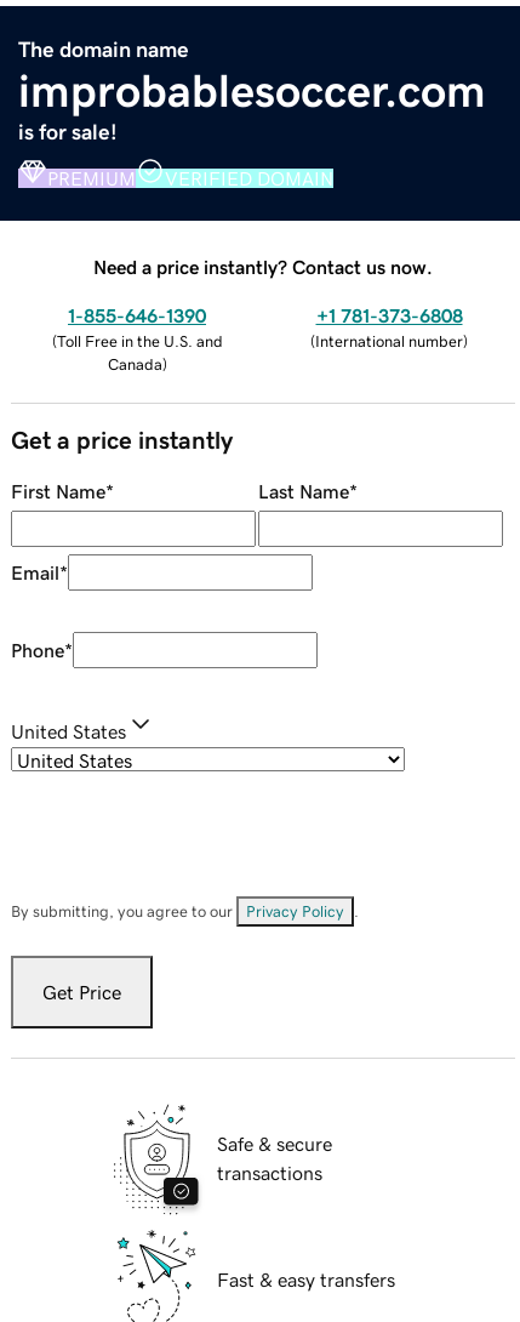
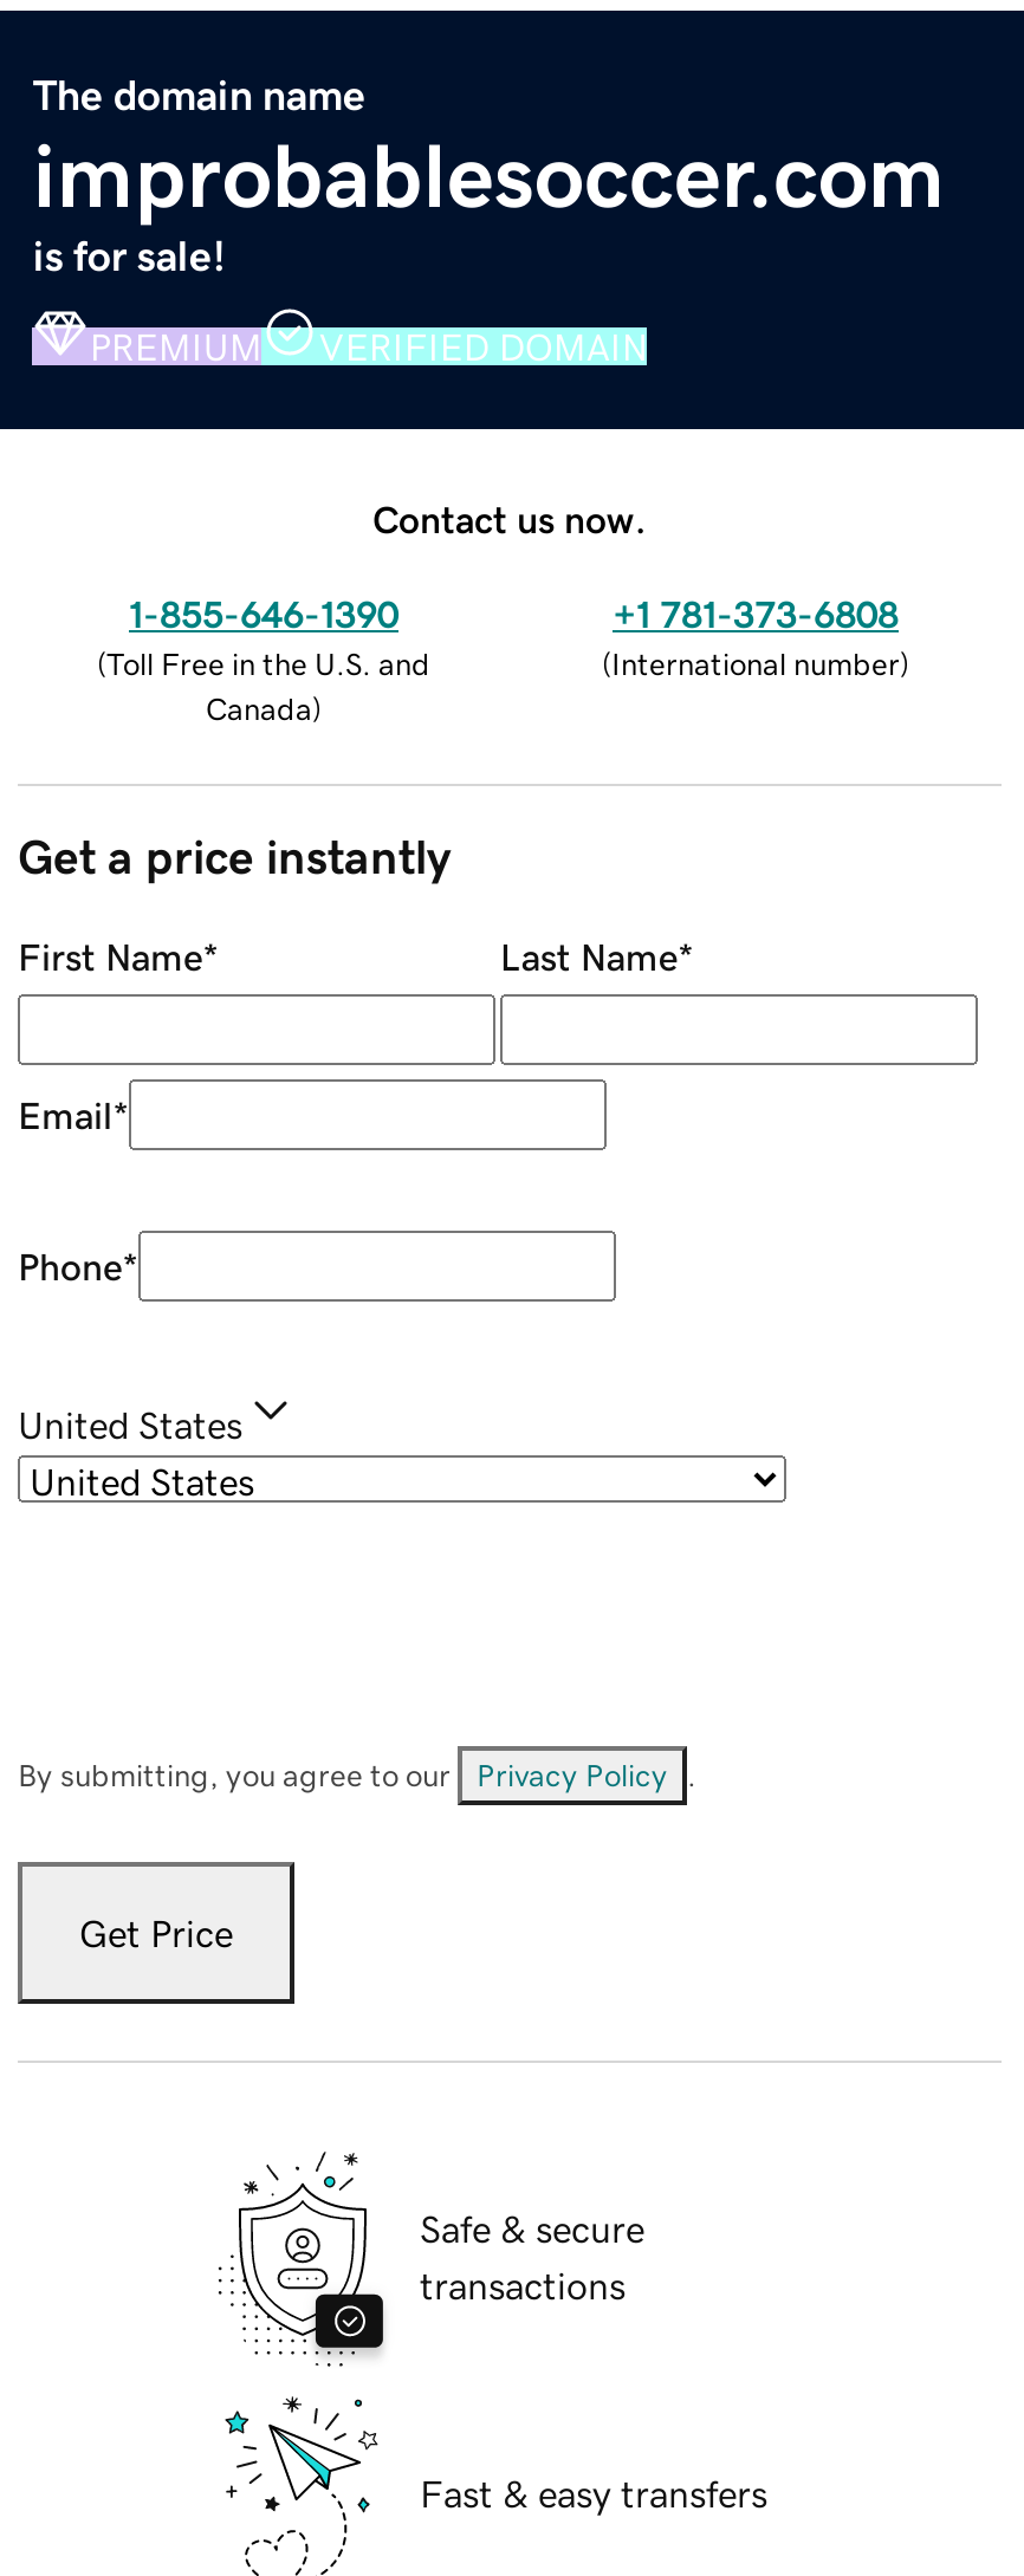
- Need a price instantly? Contact us now.
+ Contact us now.
